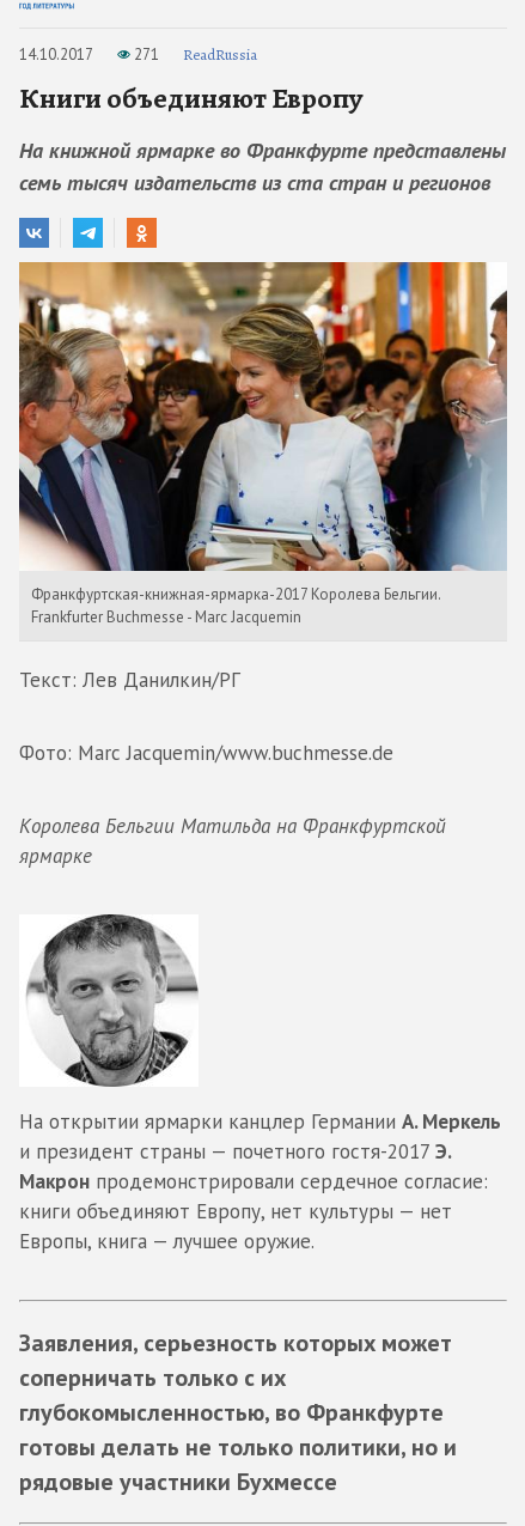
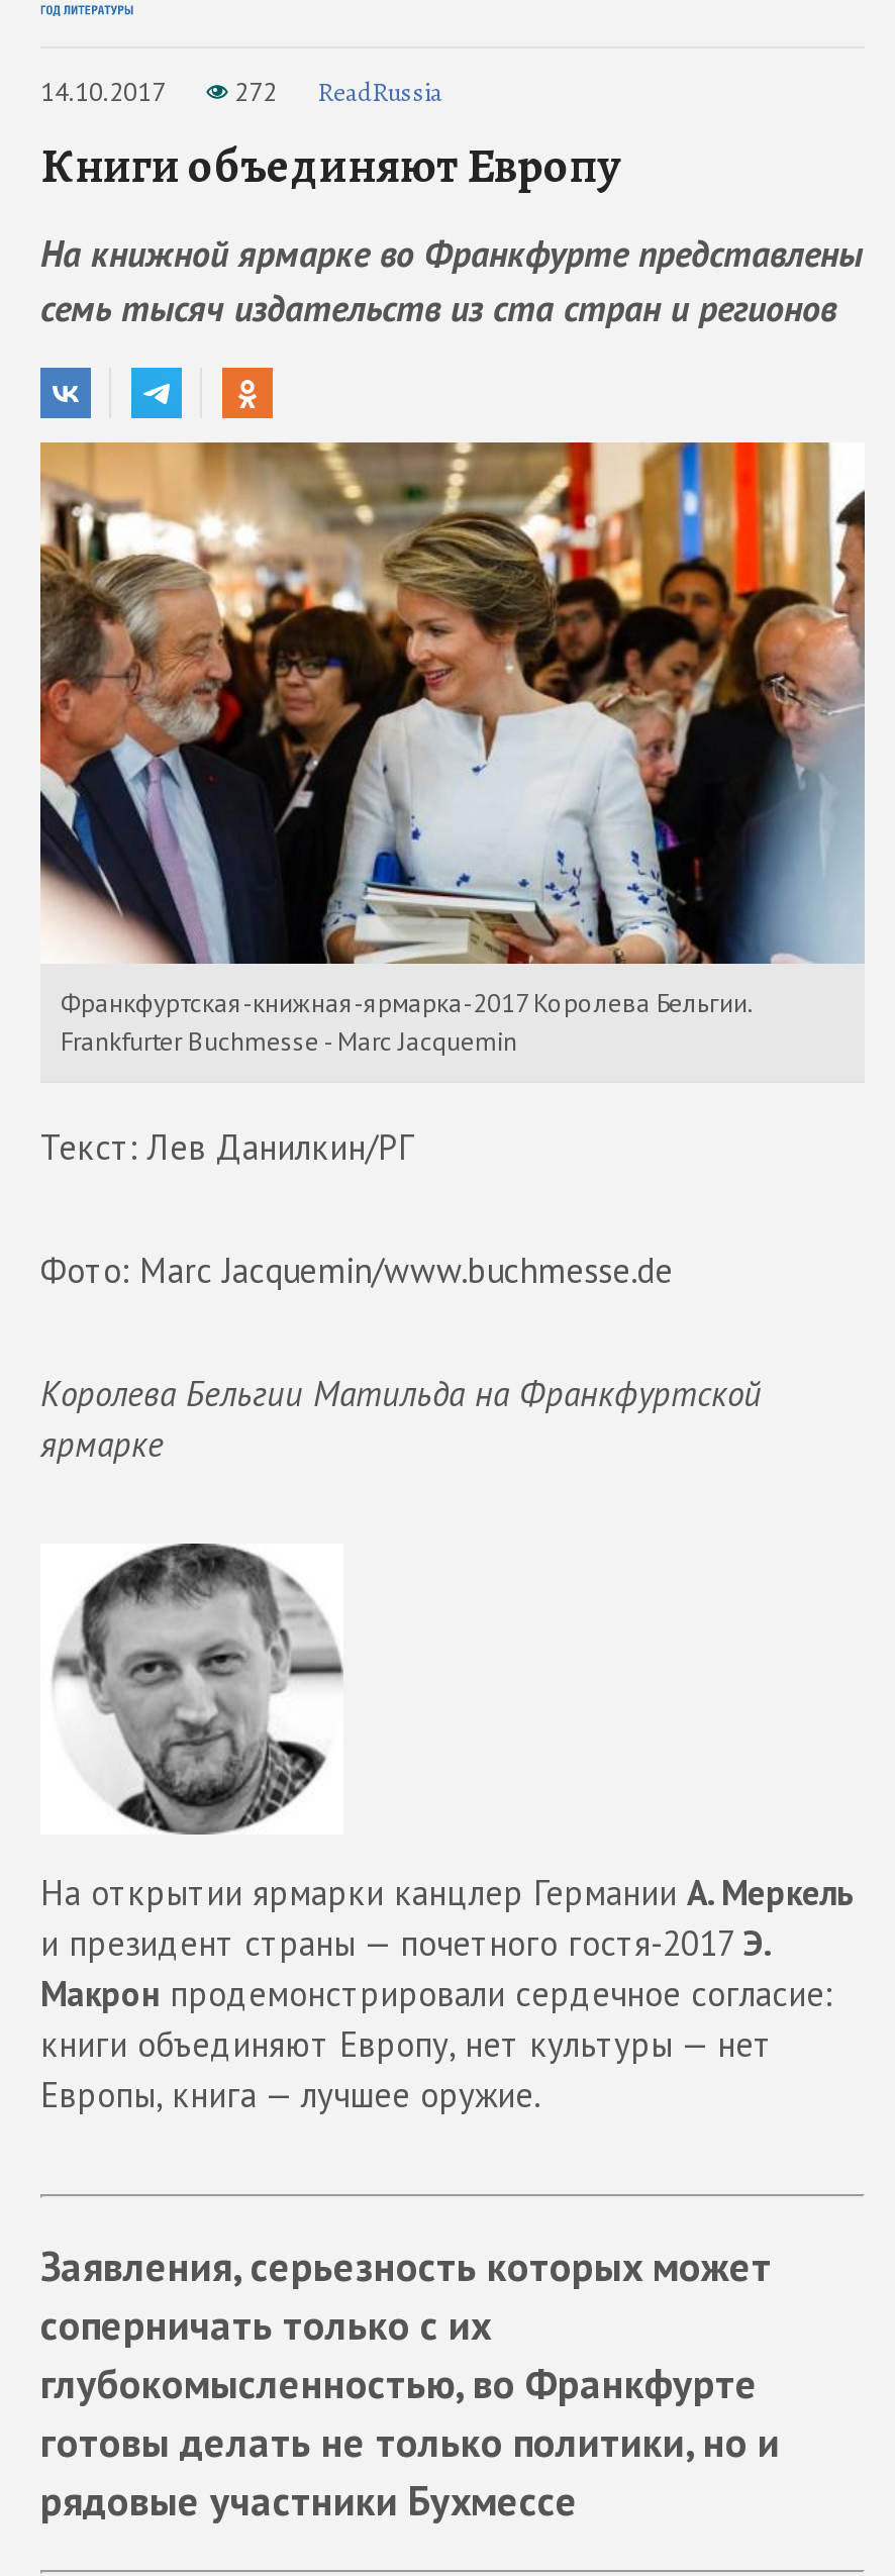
- 14.10.2017 271 ReadRussia
+ 14.10.2017 272 ReadRussia
